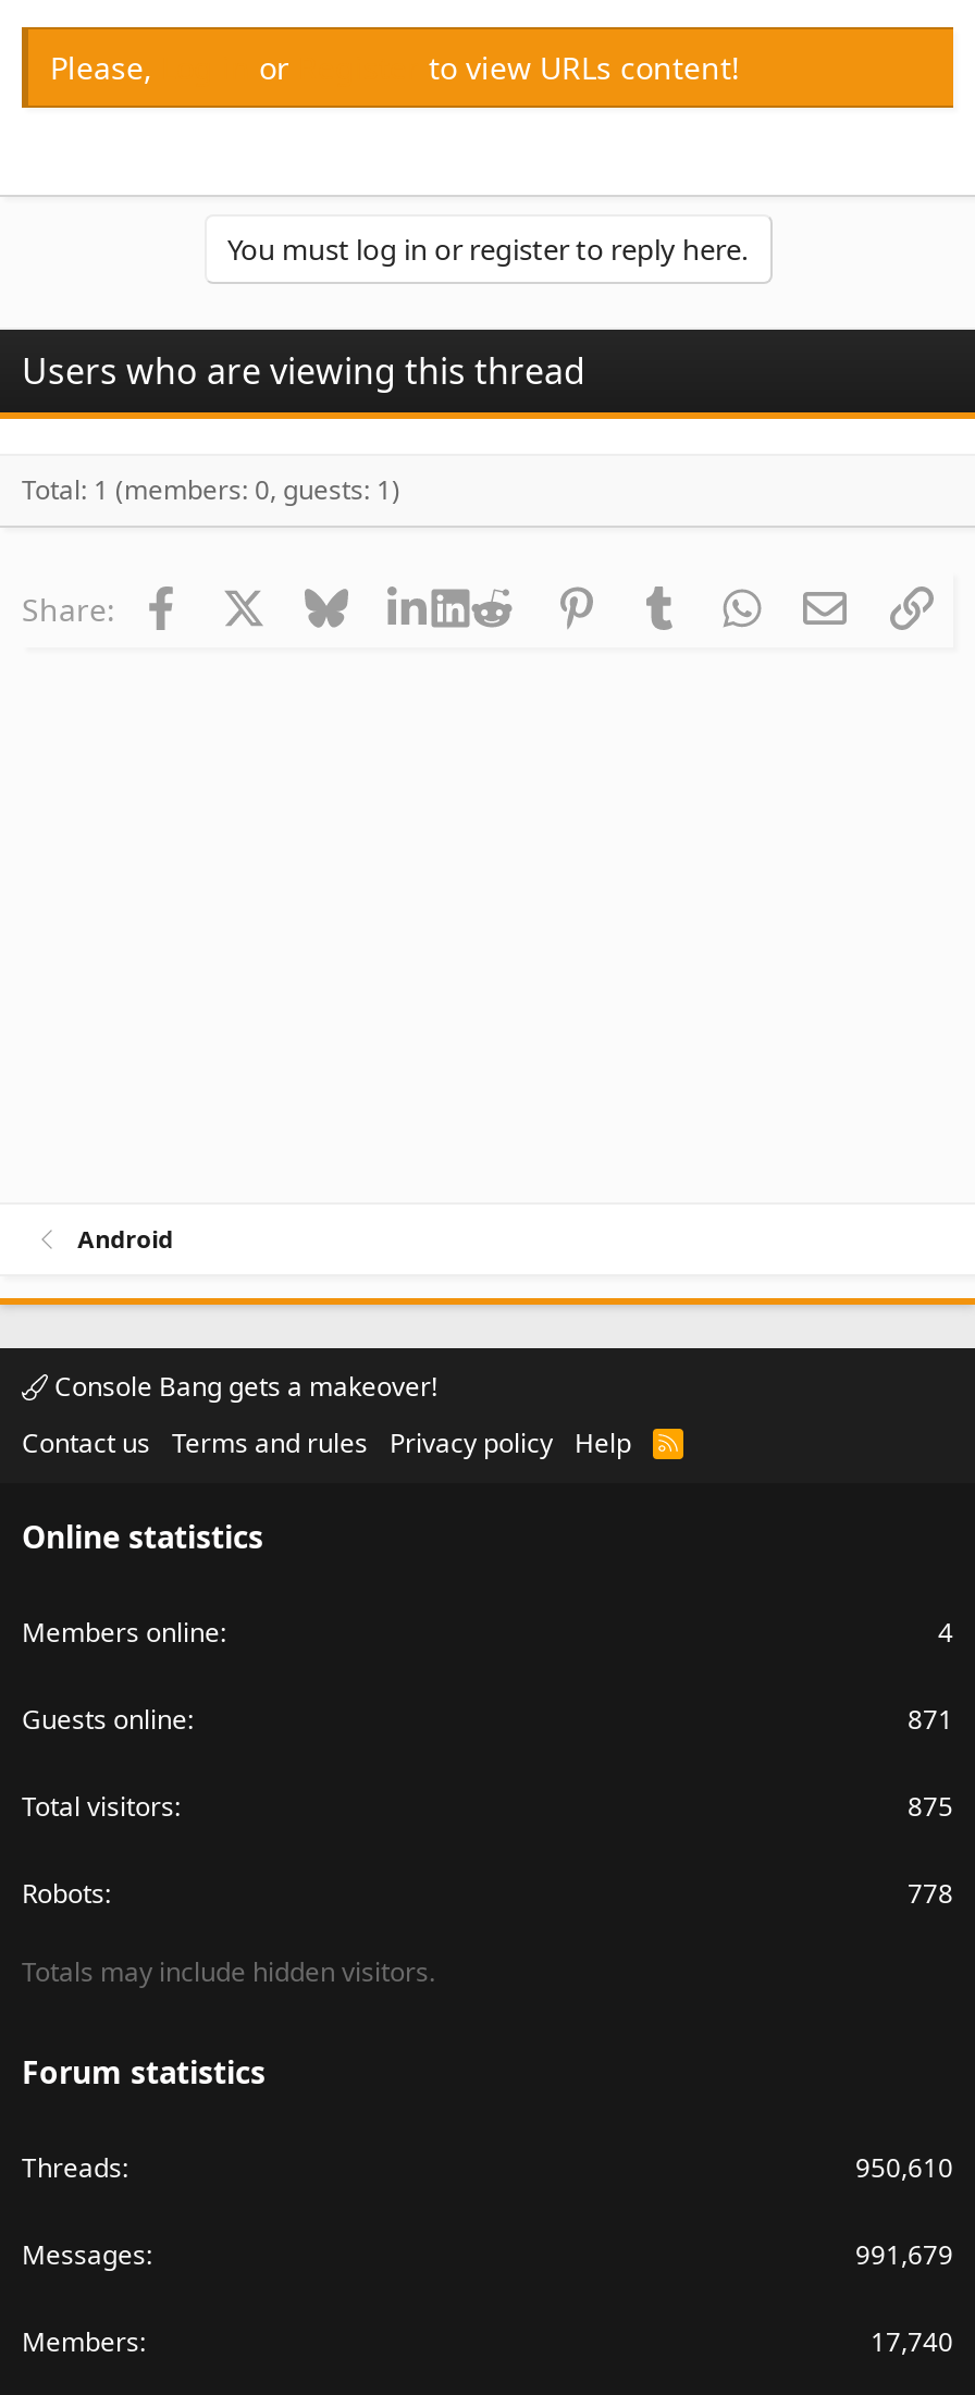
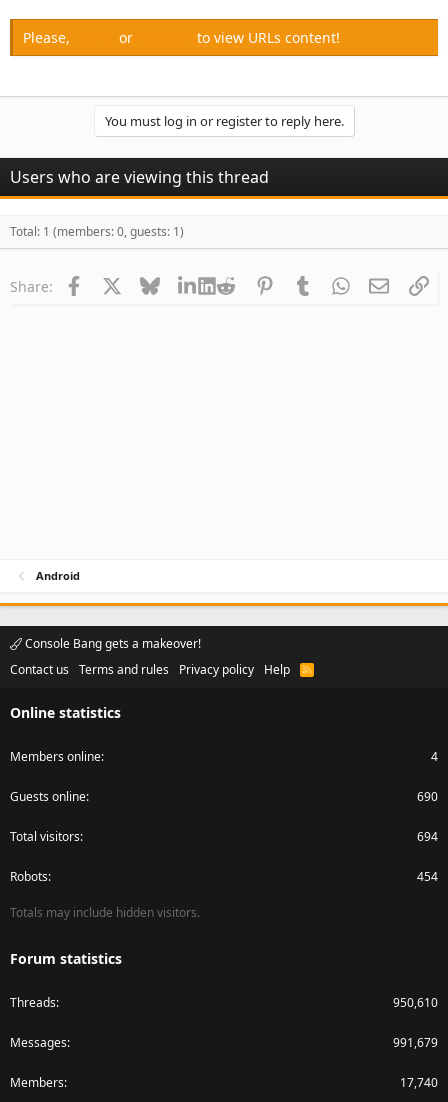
- 871
+ 690

- 875
+ 694

- 778
+ 454
